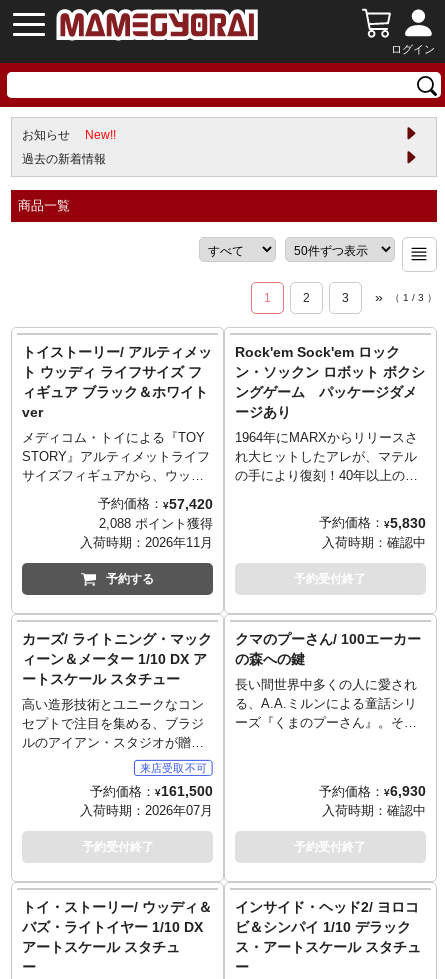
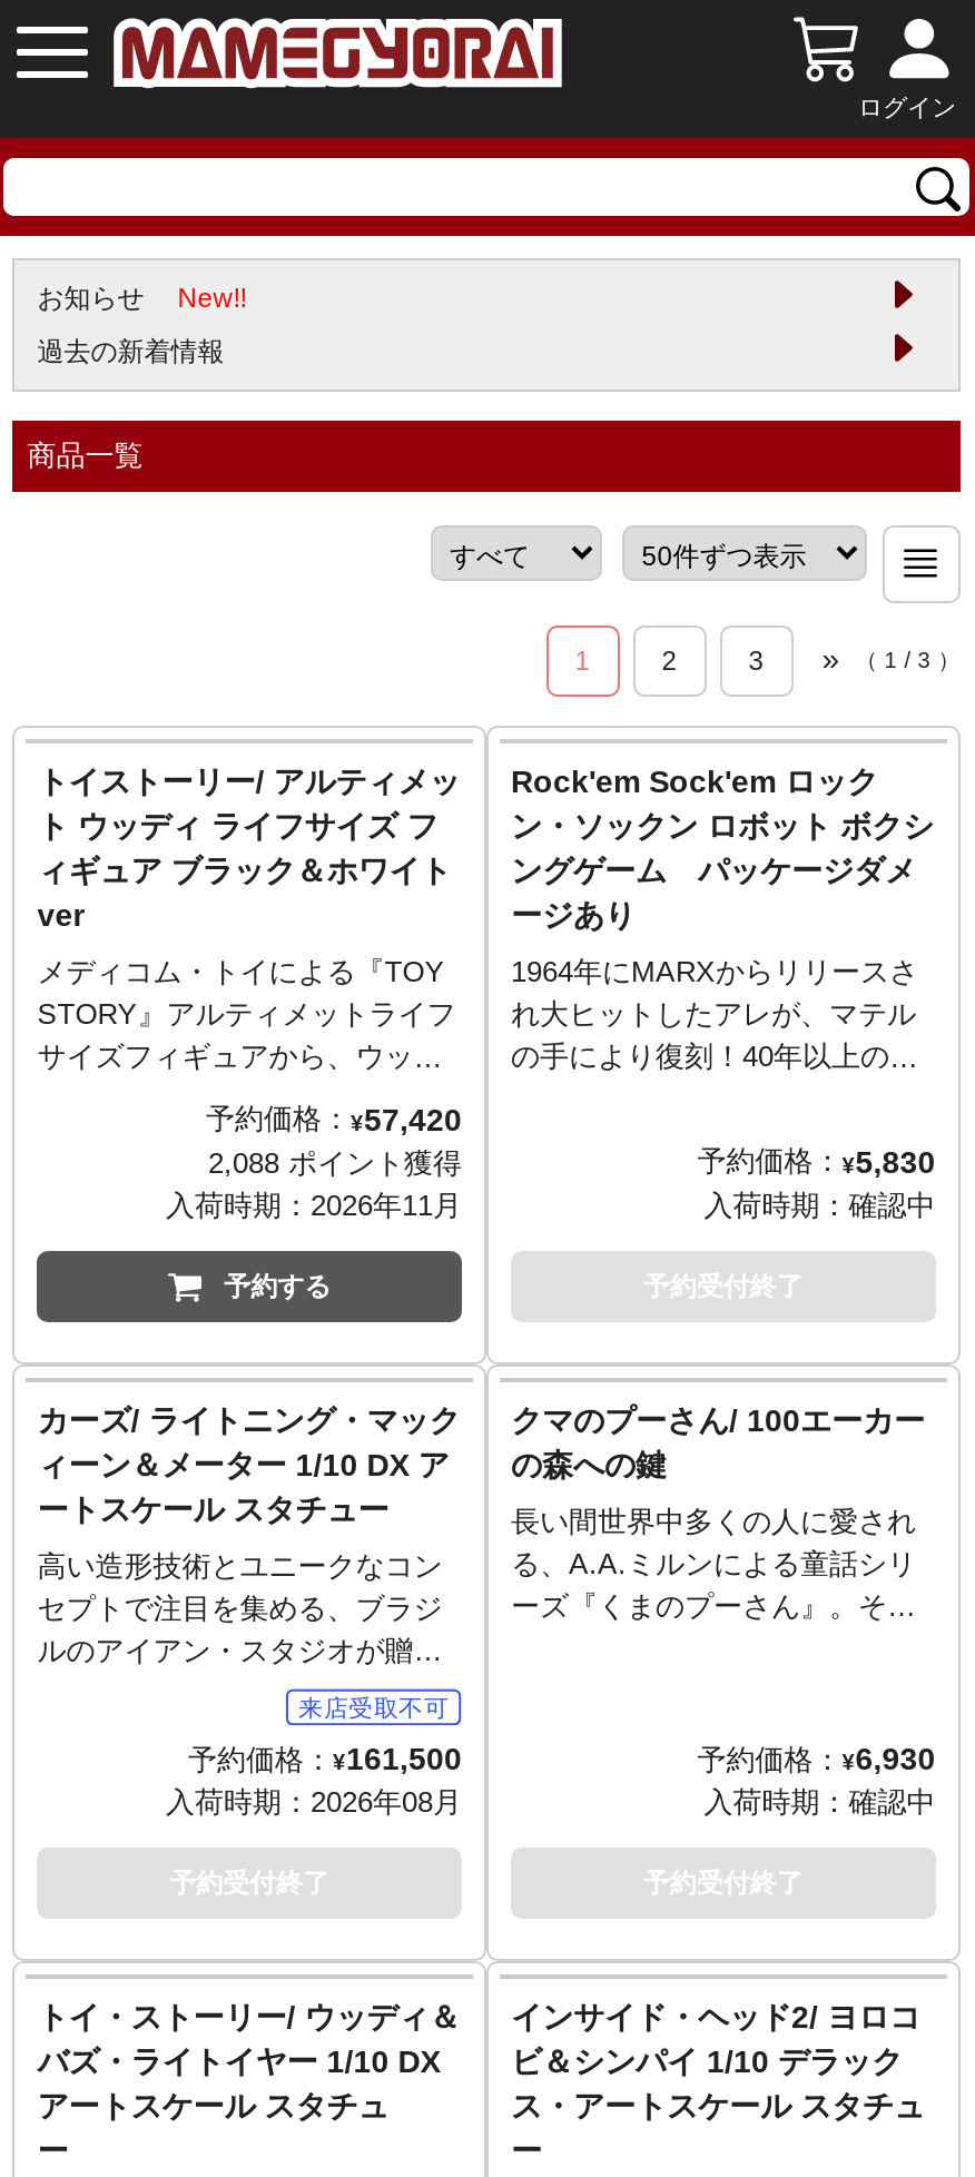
- 入荷時期：2026年07月
+ 入荷時期：2026年08月
